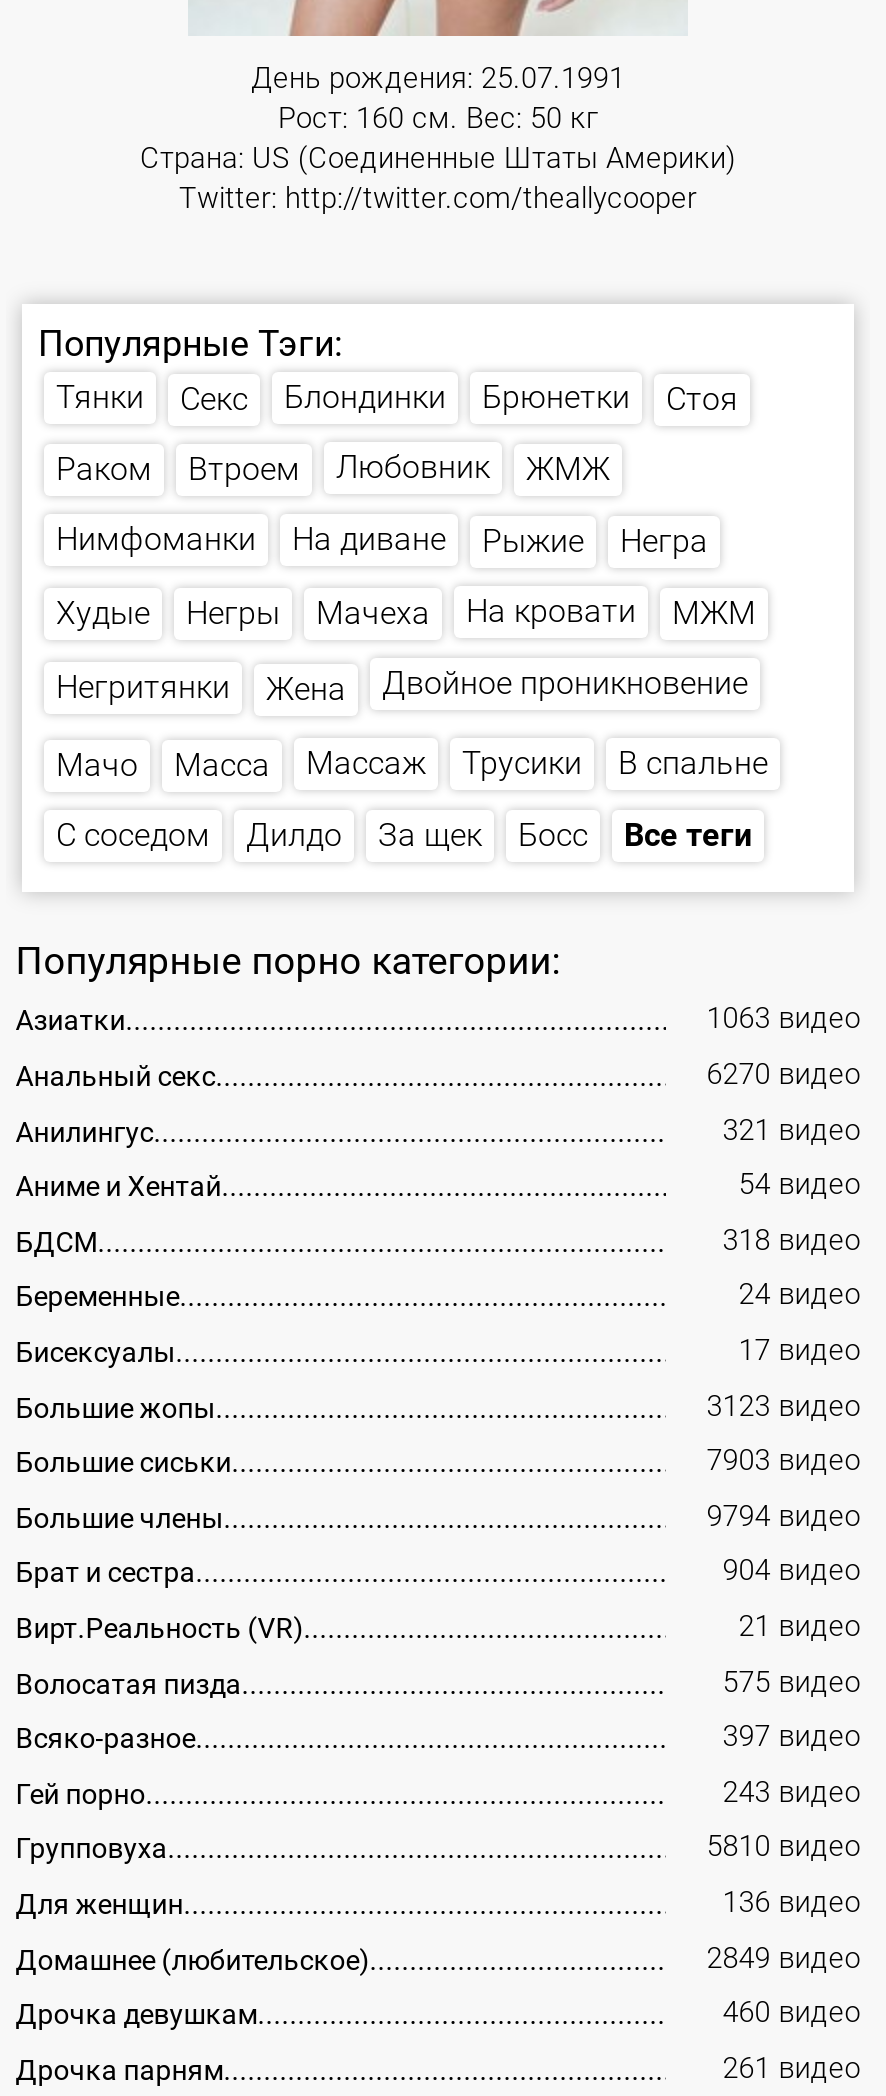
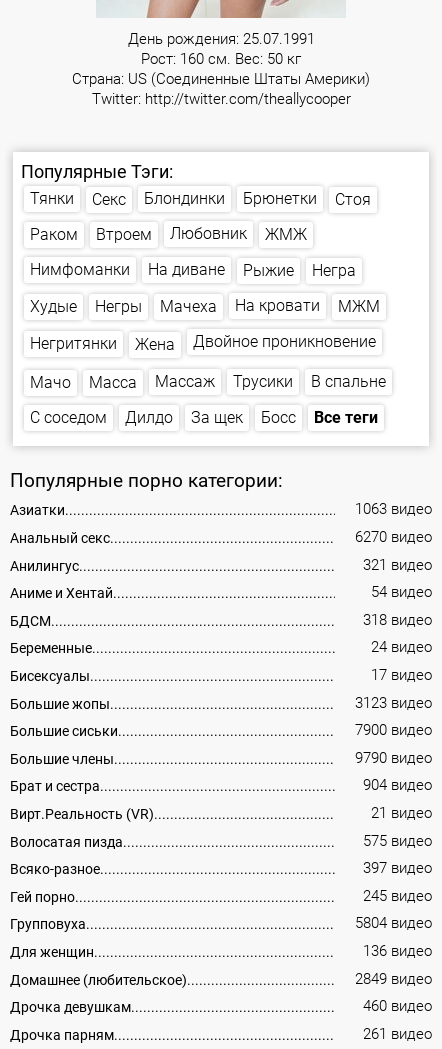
- 7903 видео
+ 7900 видео

- 9794 видео
+ 9790 видео

- 243 видео
+ 245 видео

- 5810 видео
+ 5804 видео
